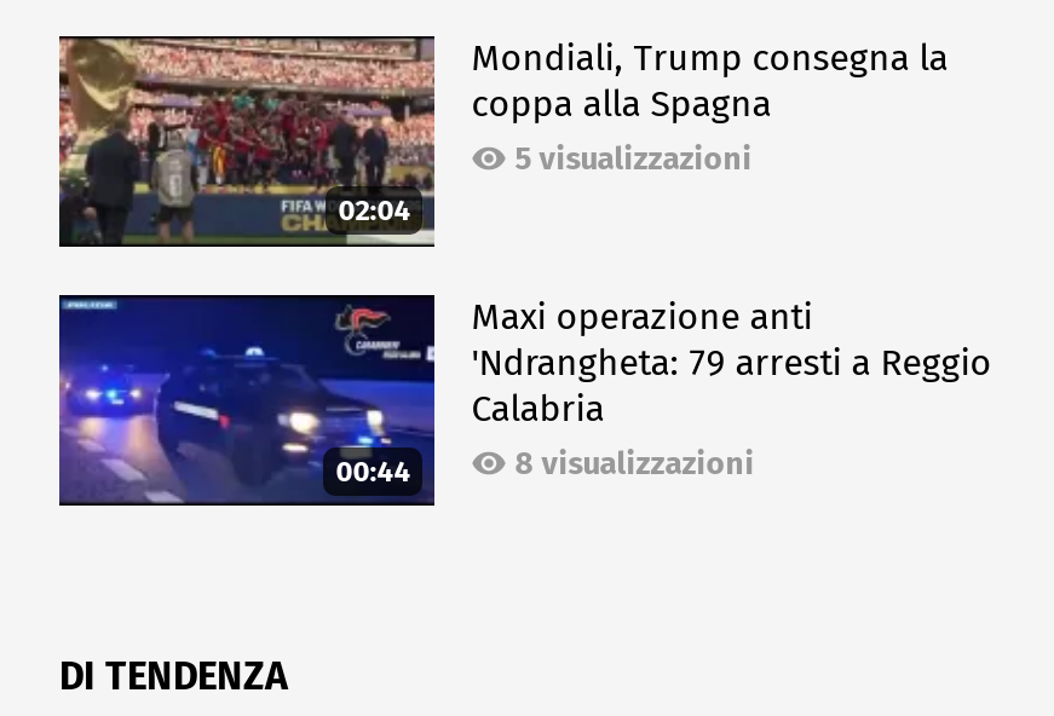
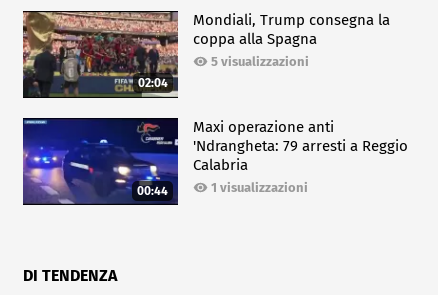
- 8 visualizzazioni
+ 1 visualizzazioni
